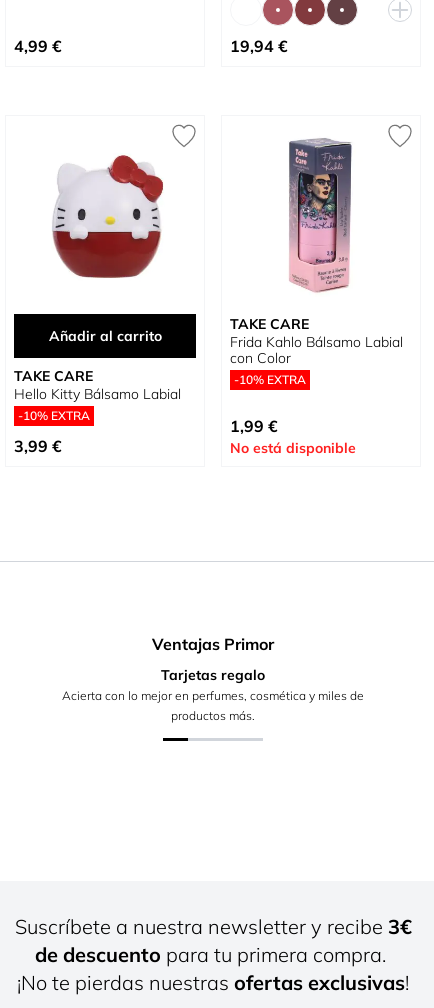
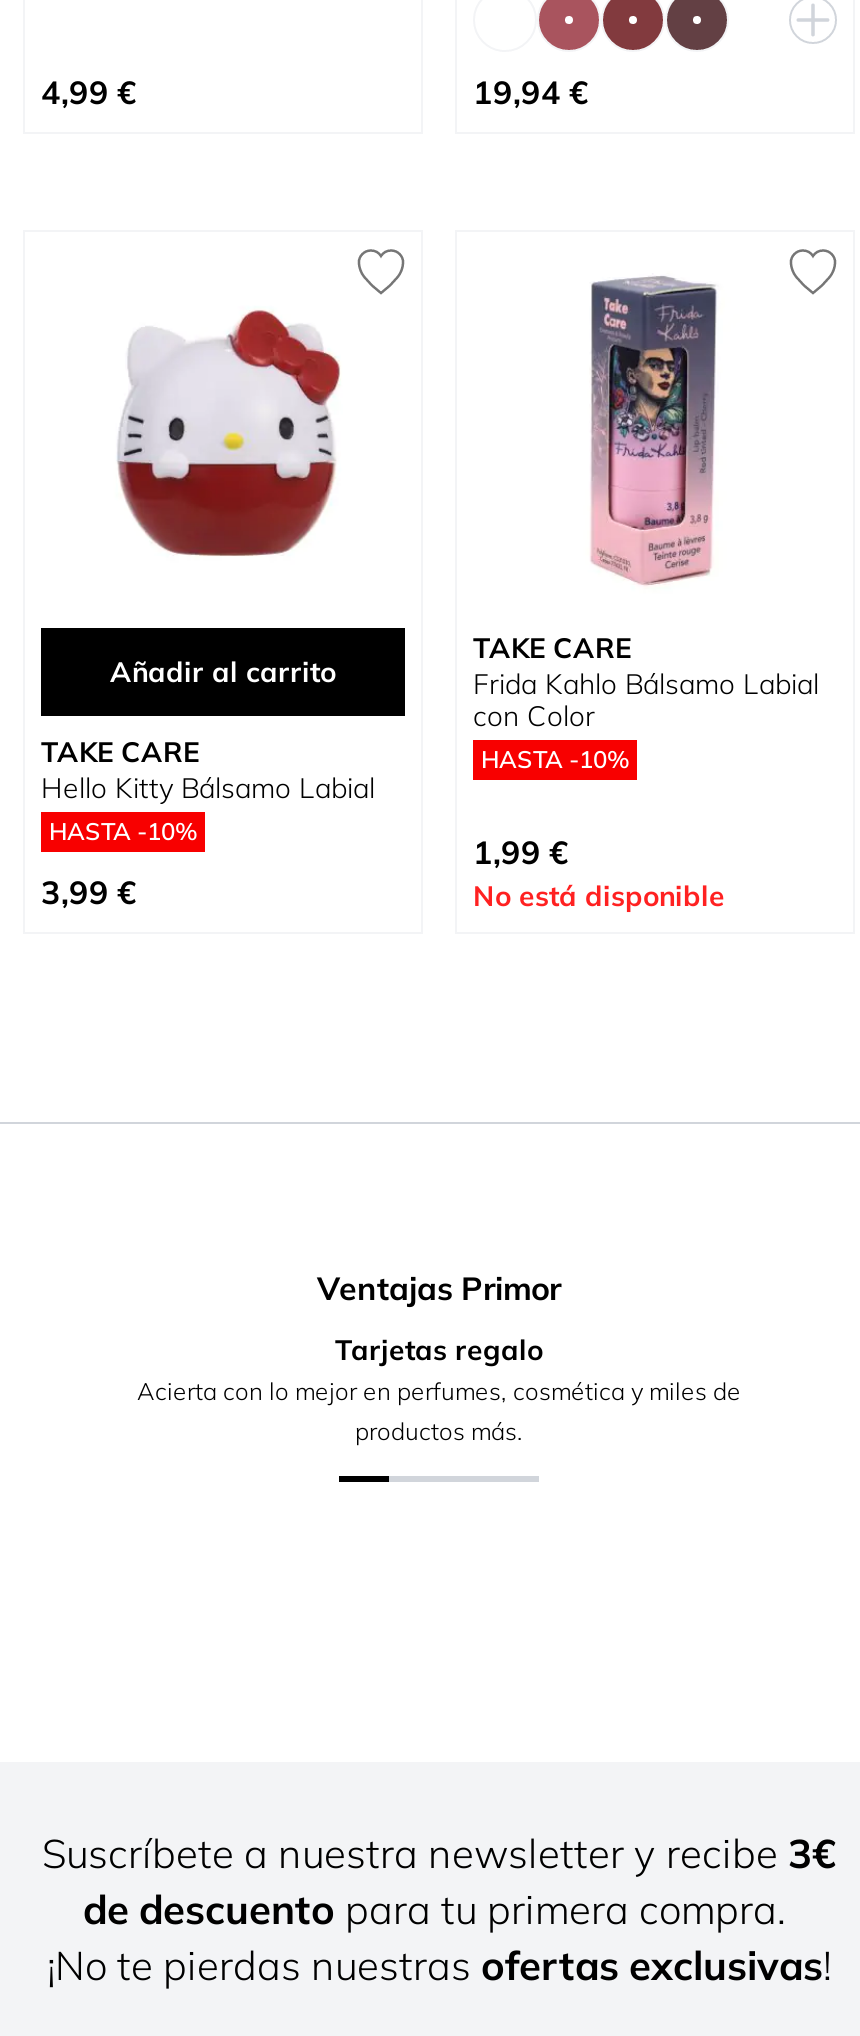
- -10% EXTRA
+ HASTA -10%

- -10% EXTRA
+ HASTA -10%
